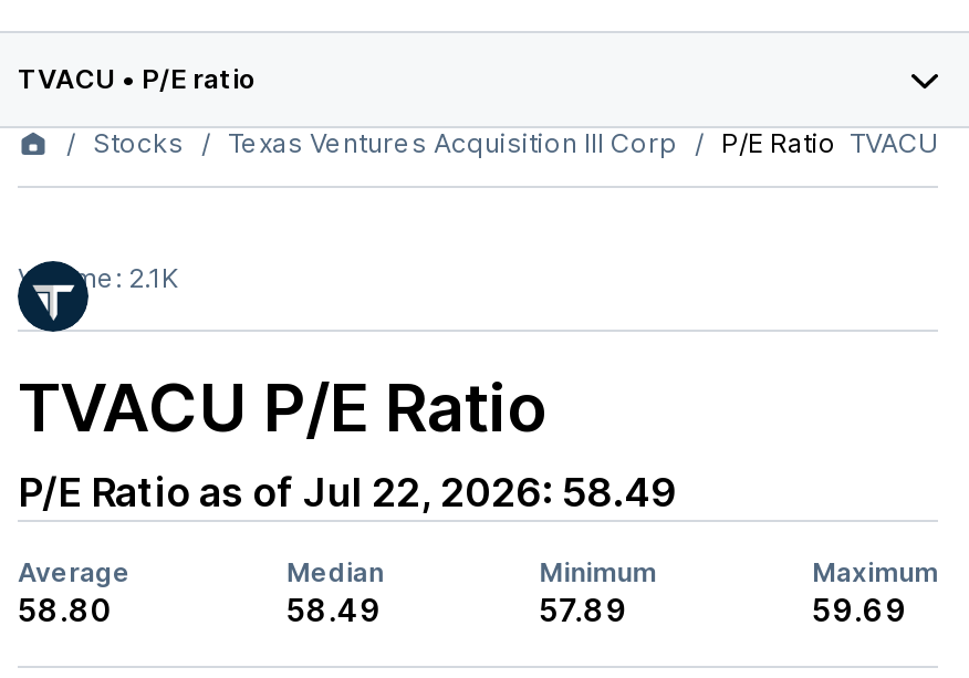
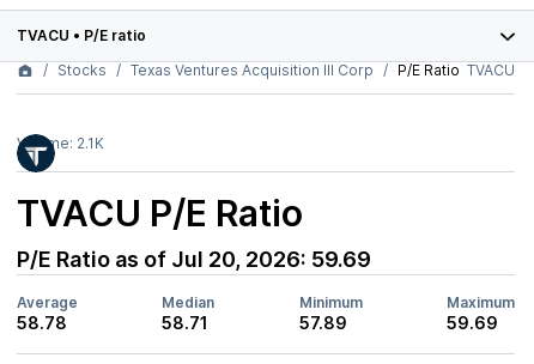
- P/E Ratio as of Jul 22, 2026: 58.49
+ P/E Ratio as of Jul 20, 2026: 59.69

- 58.80
+ 58.78

- 58.49
+ 58.71
